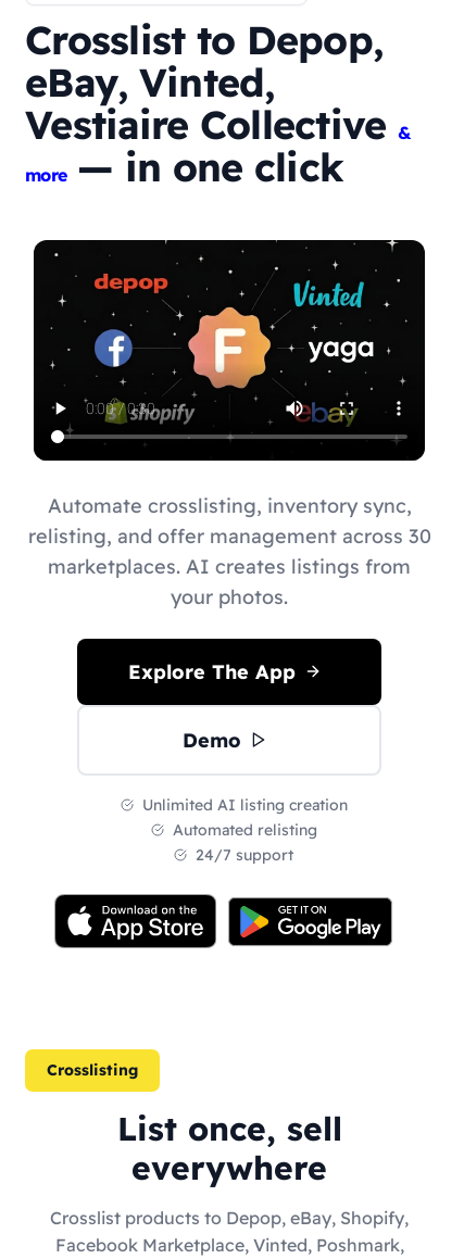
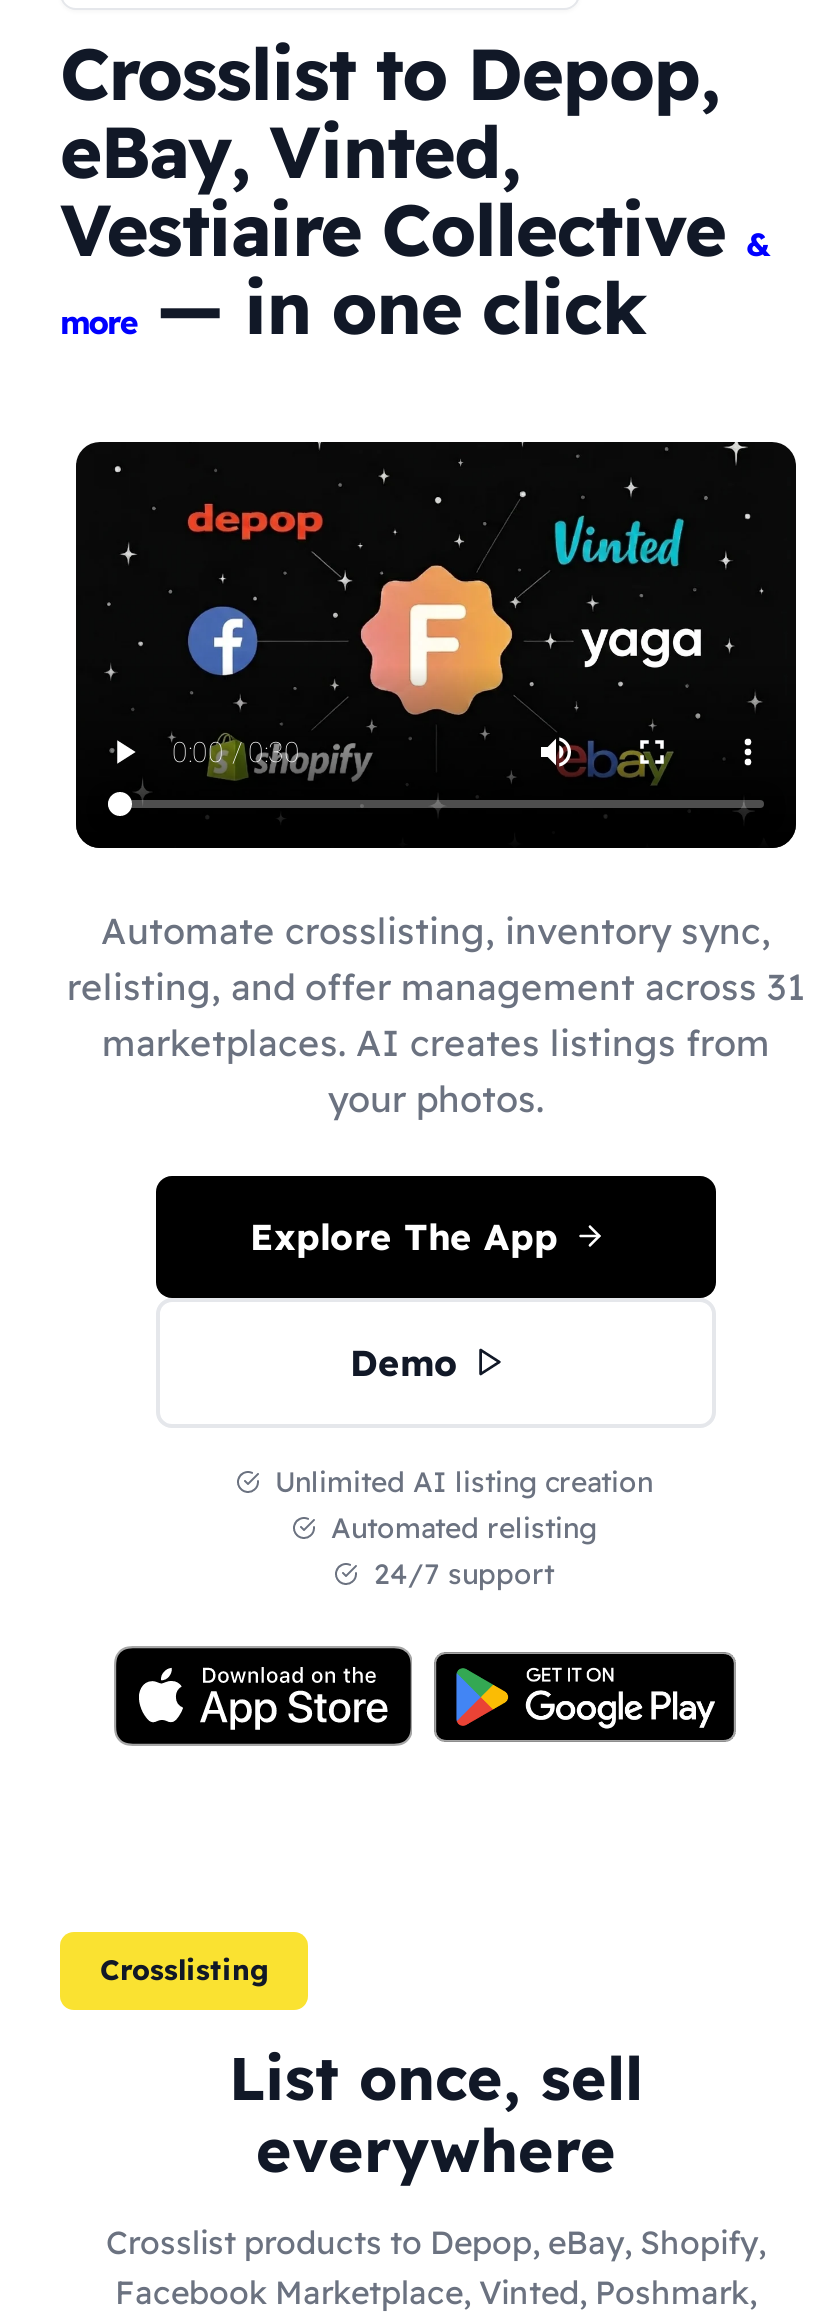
- relisting, and offer management across 30
+ relisting, and offer management across 31
